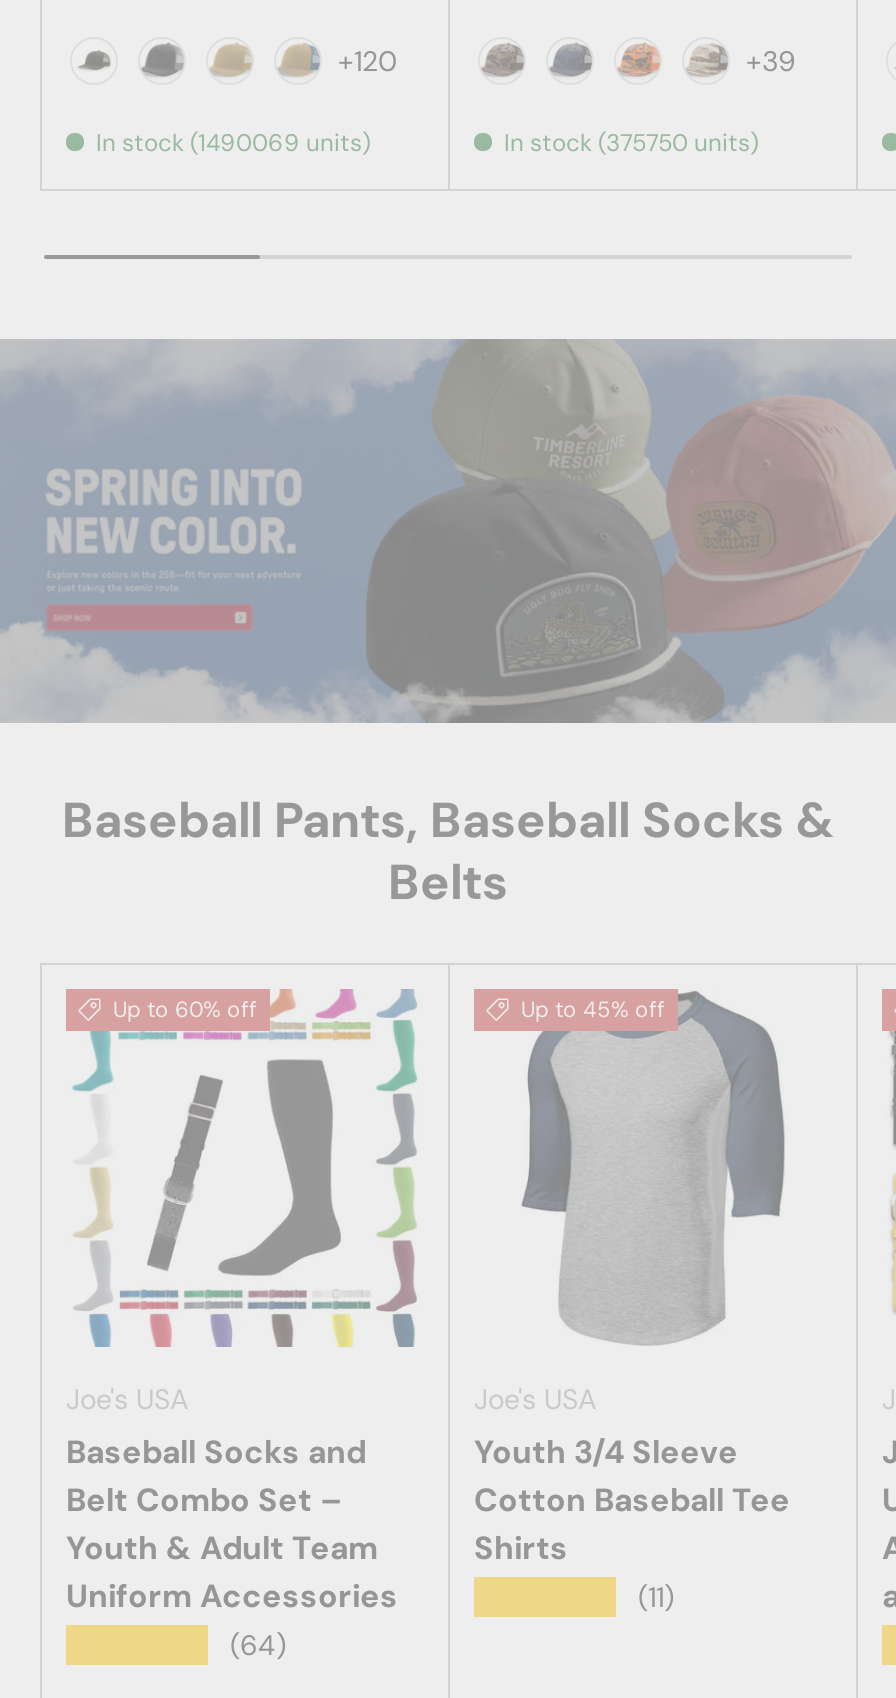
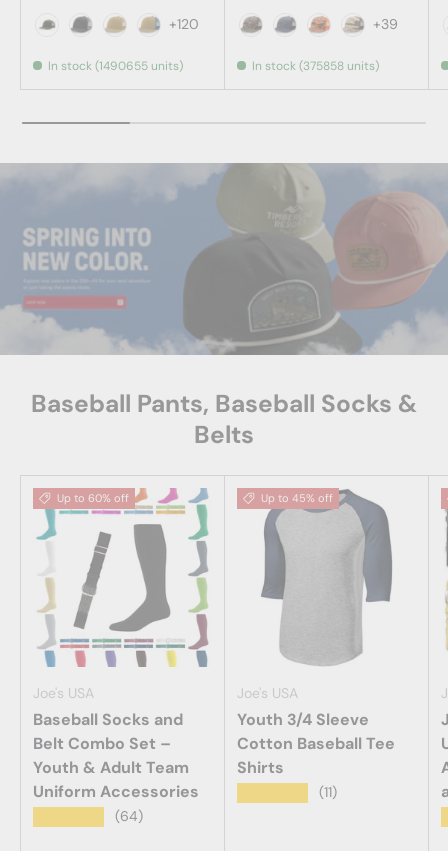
- In stock (1490069 units)
+ In stock (1490655 units)

- In stock (375750 units)
+ In stock (375858 units)
